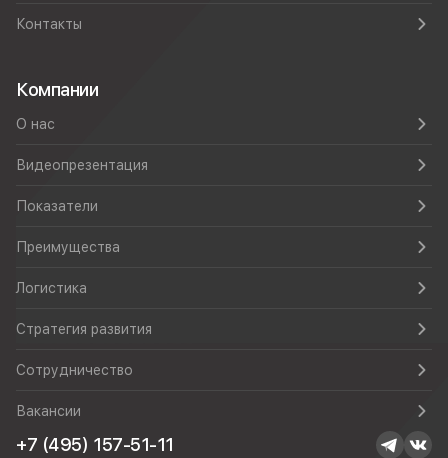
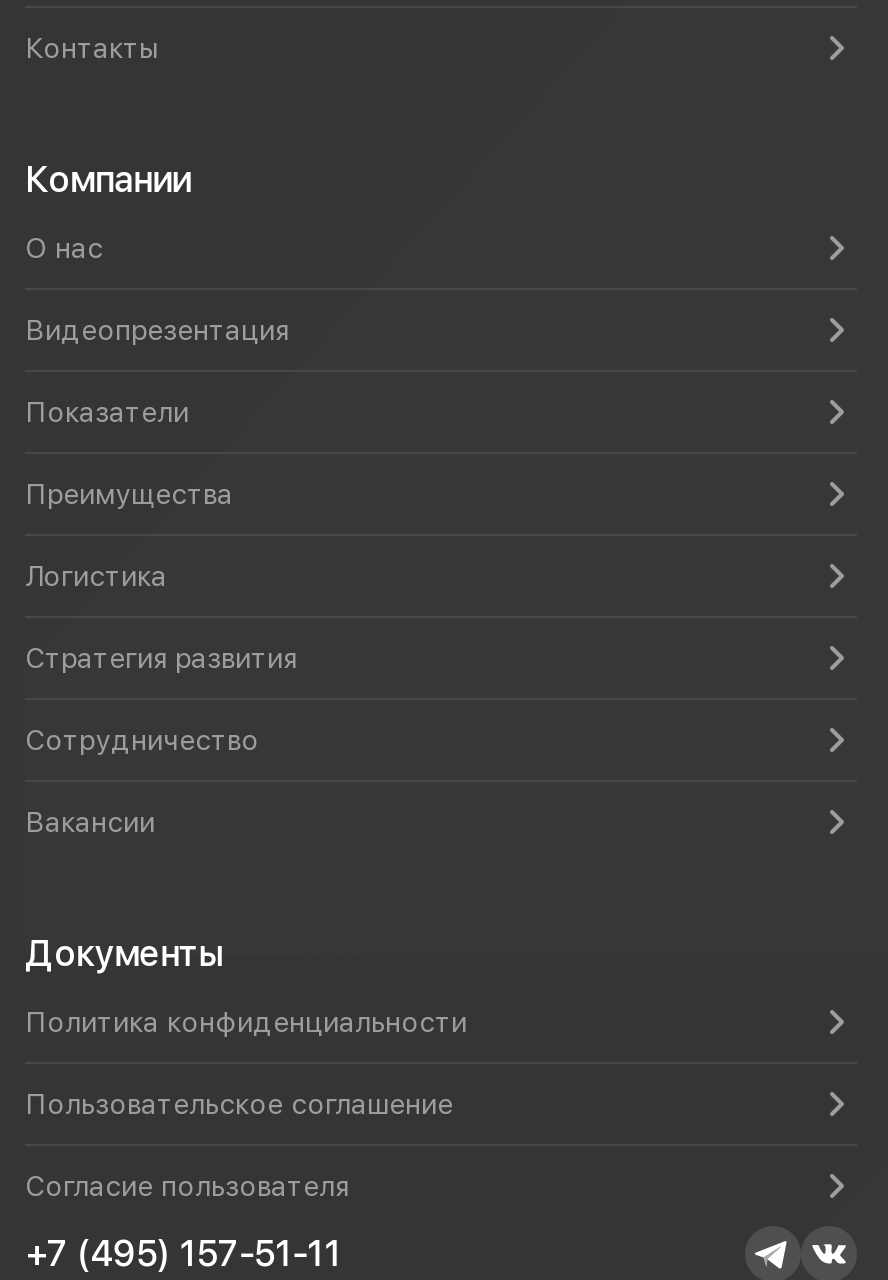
+ Документы
+ Политика конфиденциальности
+ Пользовательское соглашение
+ Согласие пользователя
